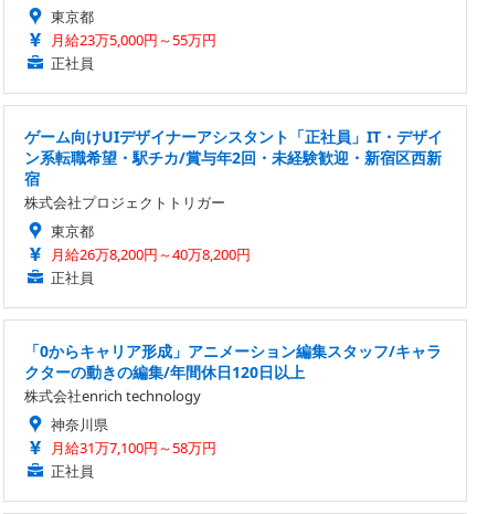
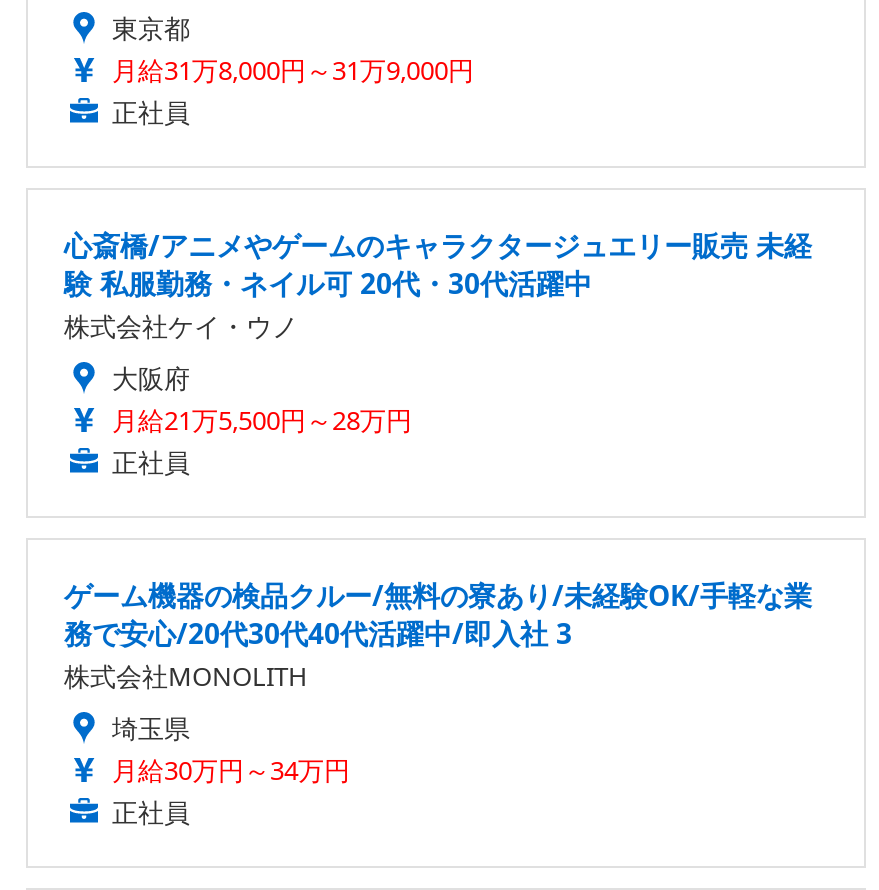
- 月給23万5,000円～55万円
+ 月給31万8,000円～31万9,000円

- ゲーム向けUIデザイナーアシスタント「正社員」IT・デザイ
- ン系転職希望・駅チカ/賞与年2回・未経験歓迎・新宿区西新
- 宿
- 株式会社プロジェクトトリガー
- 東京都
- 月給26万8,200円～40万8,200円
+ 心斎橋/アニメやゲームのキャラクタージュエリー販売 未経
+ 験 私服勤務・ネイル可 20代・30代活躍中
+ 株式会社ケイ・ウノ
+ 大阪府
+ 月給21万5,500円～28万円

- 「0からキャリア形成」アニメーション編集スタッフ/キャラ
- クターの動きの編集/年間休日120日以上
- 株式会社enrich technology
- 神奈川県
- 月給31万7,100円～58万円
+ ゲーム機器の検品クルー/無料の寮あり/未経験OK/手軽な業
+ 務で安心/20代30代40代活躍中/即入社 3
+ 株式会社MONOLITH
+ 埼玉県
+ 月給30万円～34万円
